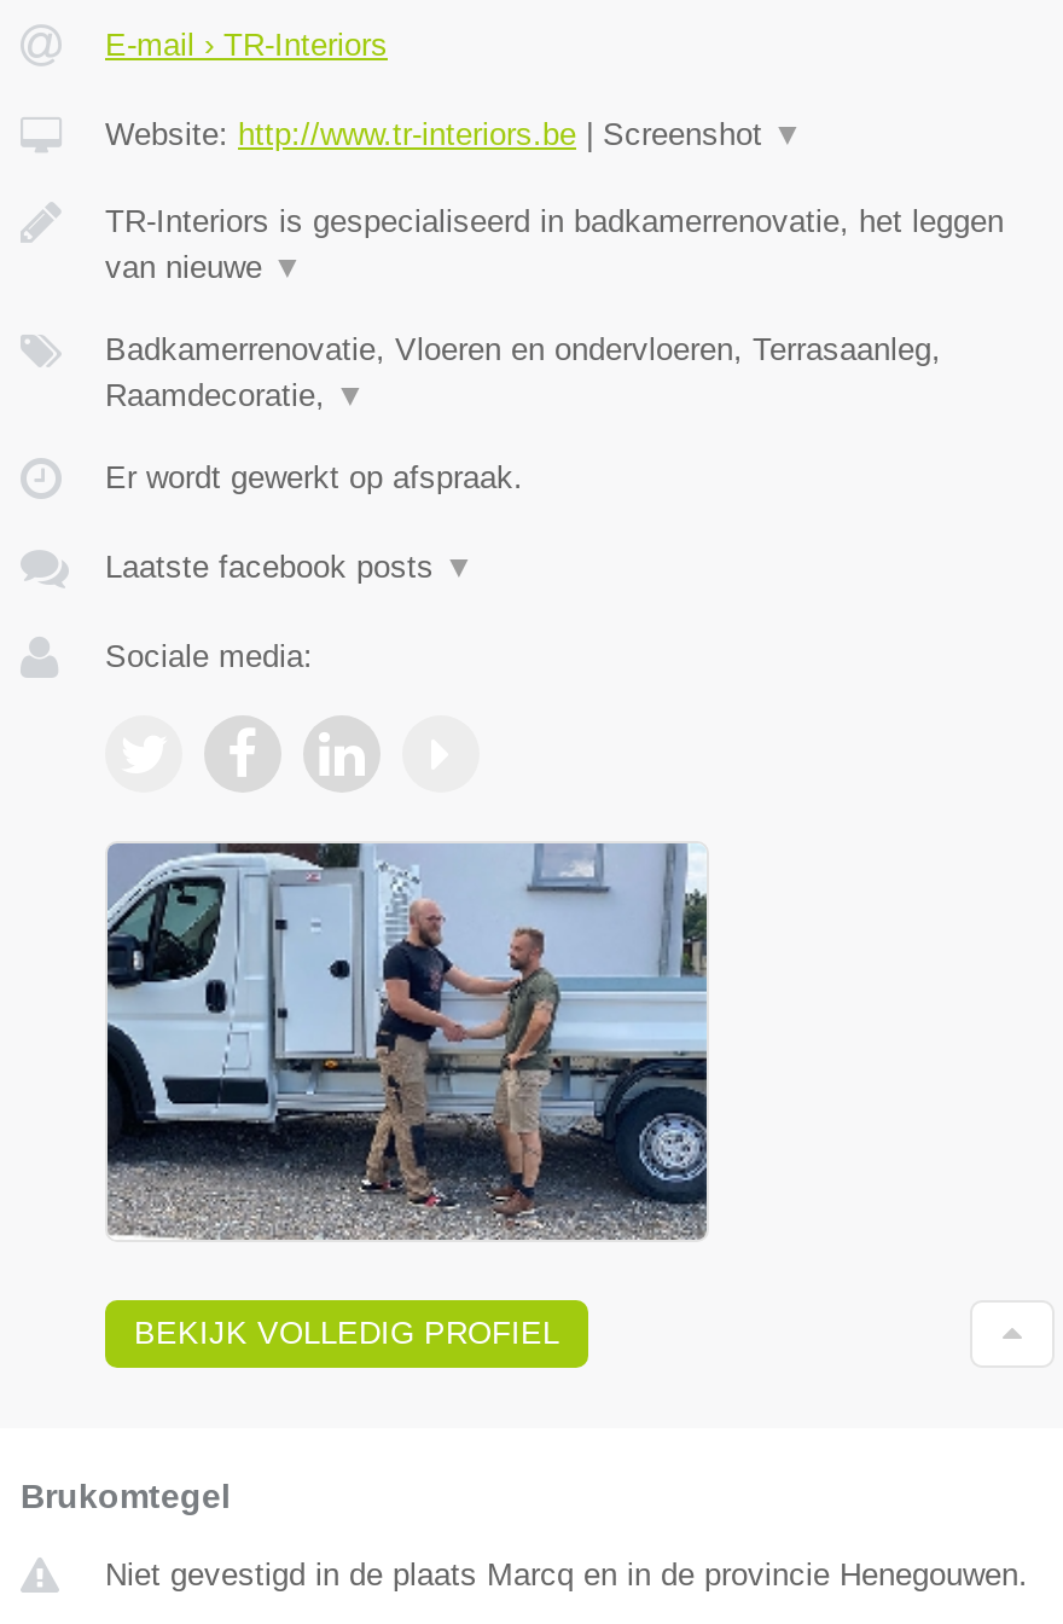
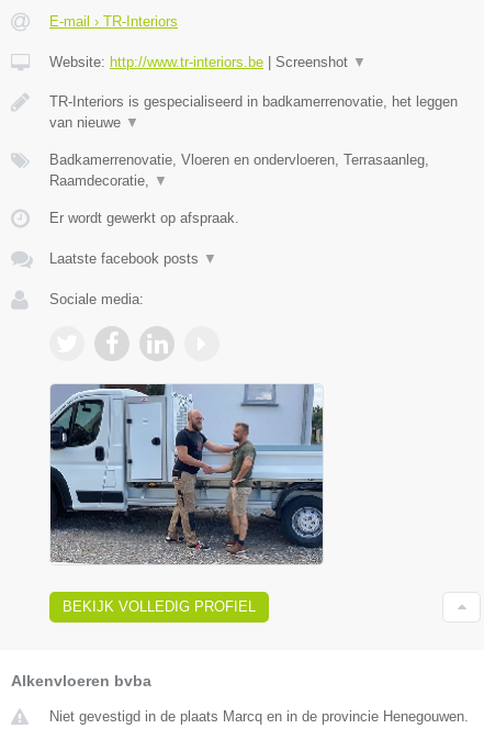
- Brukomtegel
+ Alkenvloeren bvba
